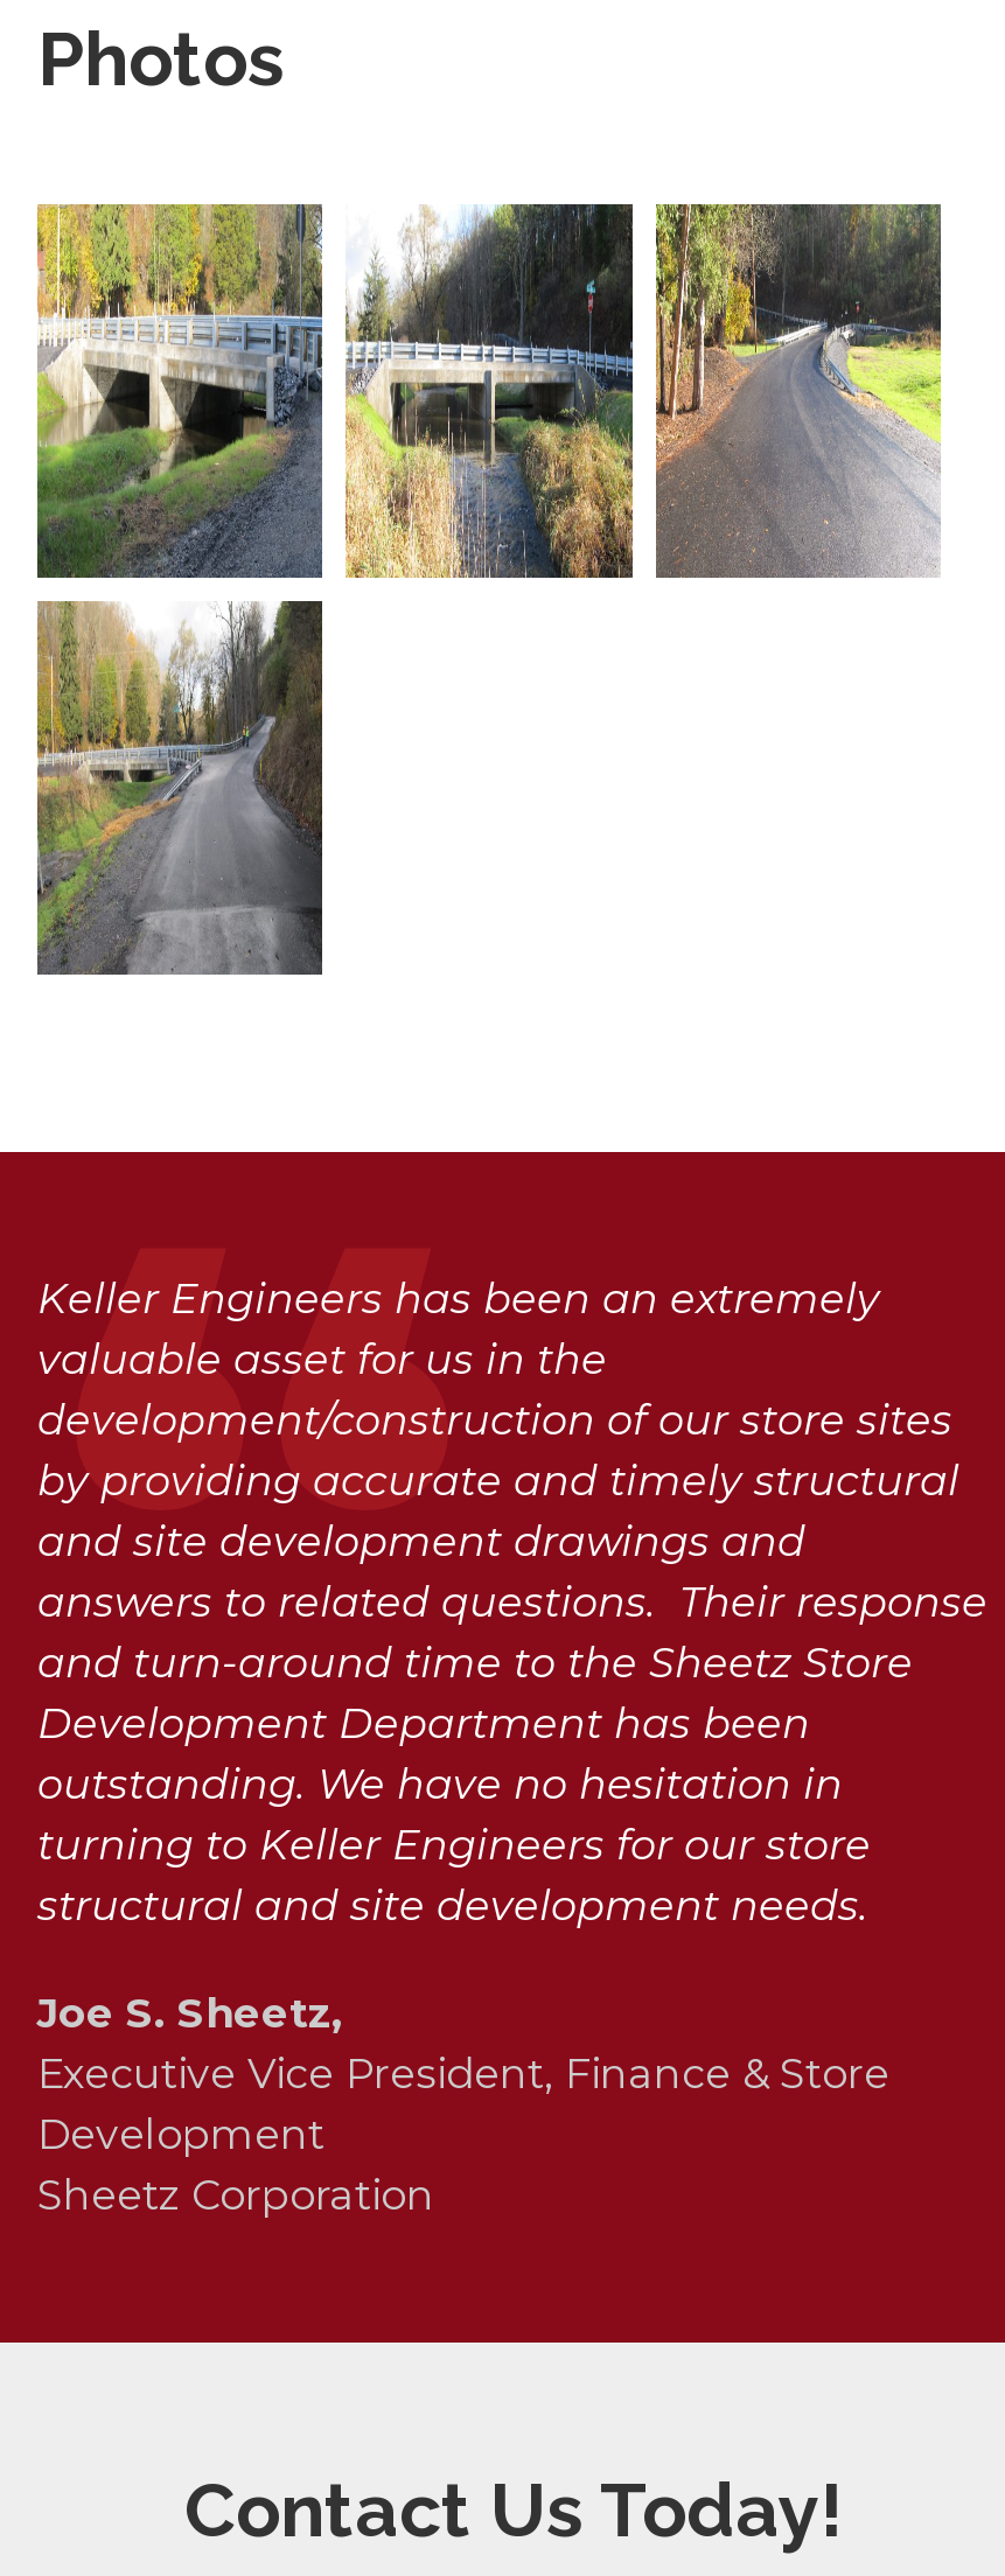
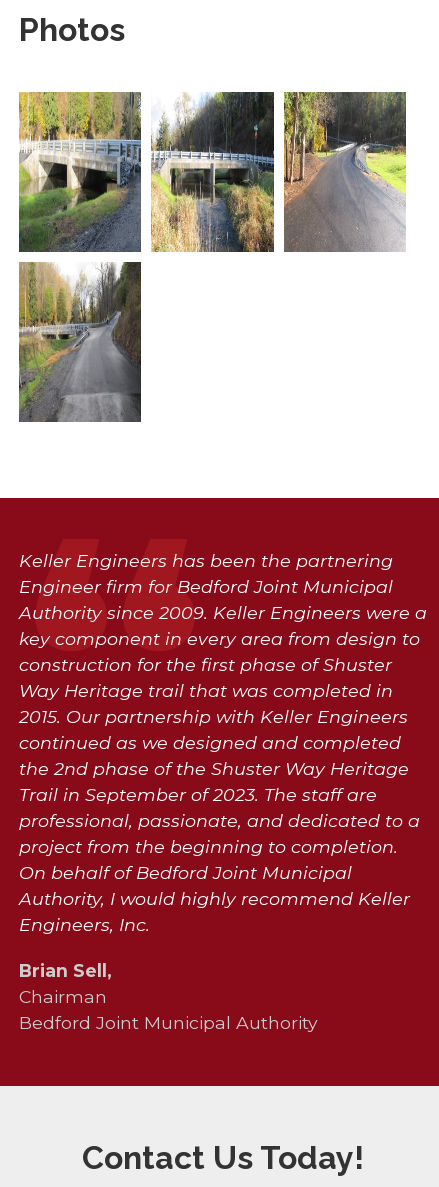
- Keller Engineers has been an extremely
- valuable asset for us in the
- development/construction of our store sites
- by providing accurate and timely structural
- and site development drawings and
- answers to related questions. Their response
- and turn-around time to the Sheetz Store
- Development Department has been
- outstanding. We have no hesitation in
- turning to Keller Engineers for our store
- structural and site development needs.
+ Keller Engineers has been the partnering
+ Engineer firm for Bedford Joint Municipal
+ Authority since 2009. Keller Engineers were a
+ key component in every area from design to
+ construction for the first phase of Shuster
+ Way Heritage trail that was completed in
+ 2015. Our partnership with Keller Engineers
+ continued as we designed and completed
+ the 2nd phase of the Shuster Way Heritage
+ Trail in September of 2023. The staff are
+ professional, passionate, and dedicated to a
+ project from the beginning to completion.
+ On behalf of Bedford Joint Municipal
+ Authority, I would highly recommend Keller
+ Engineers, Inc.

- Joe S. Sheetz,
- Executive Vice President, Finance & Store
- Development
- Sheetz Corporation
+ Brian Sell,
+ Chairman
+ Bedford Joint Municipal Authority
